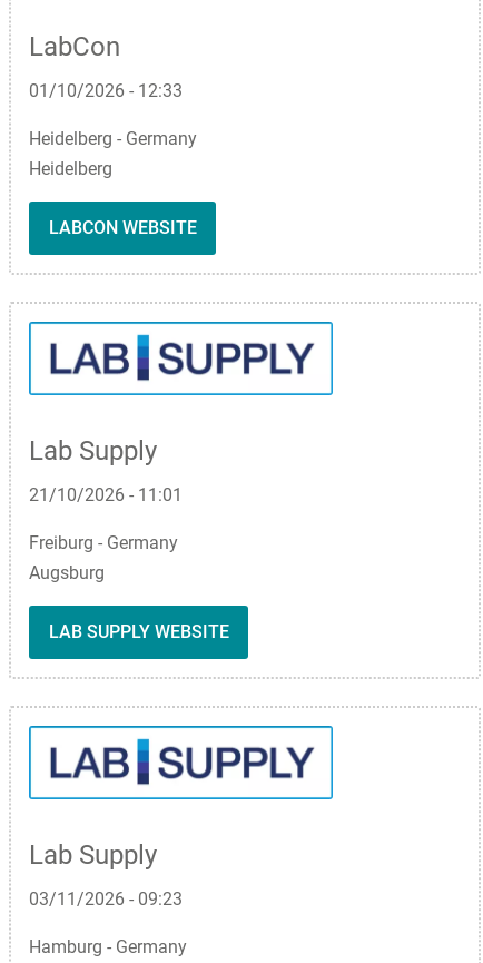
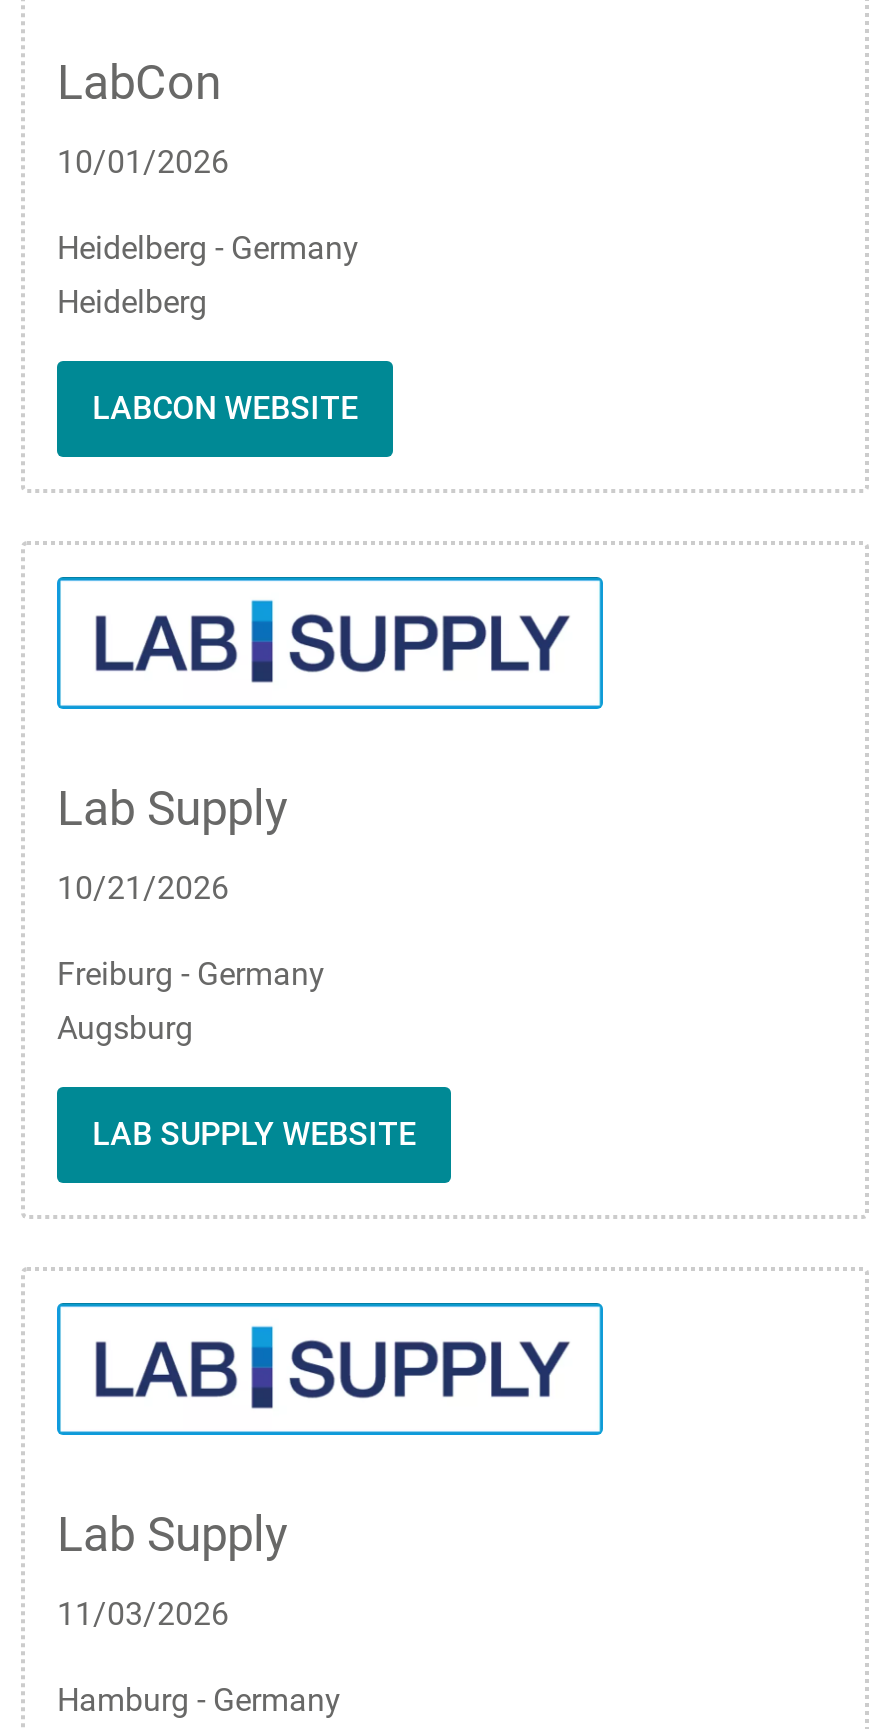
- 01/10/2026 - 12:33
+ 10/01/2026

- 21/10/2026 - 11:01
+ 10/21/2026

- 03/11/2026 - 09:23
+ 11/03/2026
